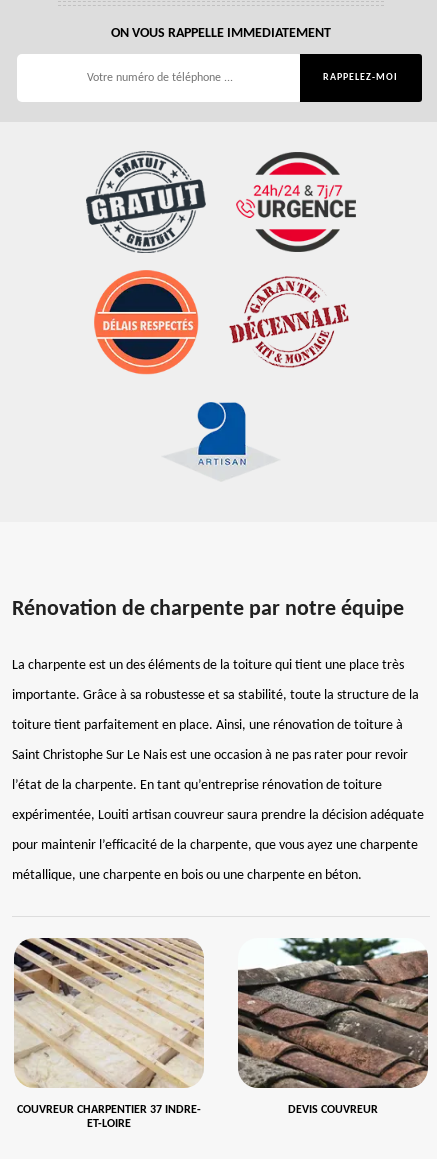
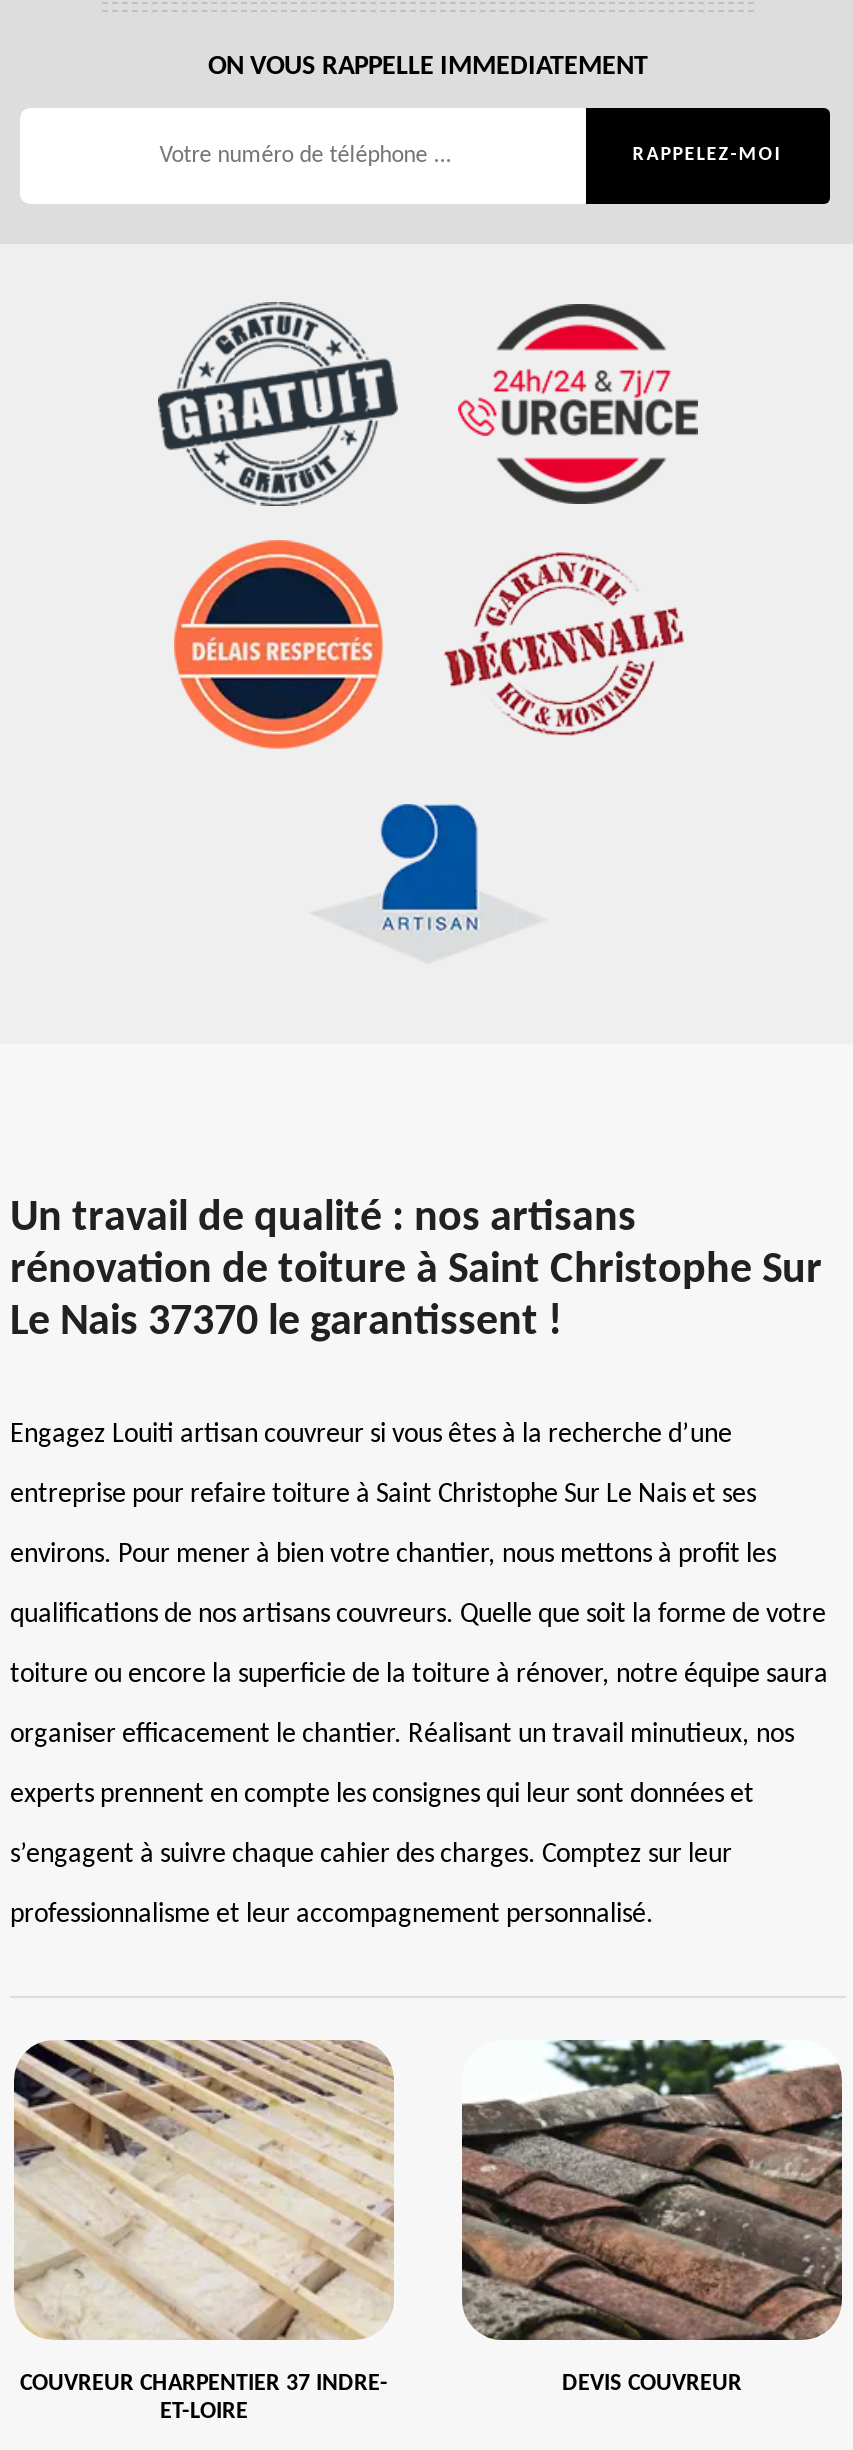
- Rénovation de charpente par notre équipe
- La charpente est un des éléments de la toiture qui tient une place très
- importante. Grâce à sa robustesse et sa stabilité, toute la structure de la
- toiture tient parfaitement en place. Ainsi, une rénovation de toiture à
- Saint Christophe Sur Le Nais est une occasion à ne pas rater pour revoir
- l’état de la charpente. En tant qu’entreprise rénovation de toiture
- expérimentée, Louiti artisan couvreur saura prendre la décision adéquate
- pour maintenir l’efficacité de la charpente, que vous ayez une charpente
- métallique, une charpente en bois ou une charpente en béton.
+ Un travail de qualité : nos artisans
+ rénovation de toiture à Saint Christophe Sur
+ Le Nais 37370 le garantissent !
+ Engagez Louiti artisan couvreur si vous êtes à la recherche d’une
+ entreprise pour refaire toiture à Saint Christophe Sur Le Nais et ses
+ environs. Pour mener à bien votre chantier, nous mettons à profit les
+ qualifications de nos artisans couvreurs. Quelle que soit la forme de votre
+ toiture ou encore la superficie de la toiture à rénover, notre équipe saura
+ organiser efficacement le chantier. Réalisant un travail minutieux, nos
+ experts prennent en compte les consignes qui leur sont données et
+ s’engagent à suivre chaque cahier des charges. Comptez sur leur
+ professionnalisme et leur accompagnement personnalisé.
